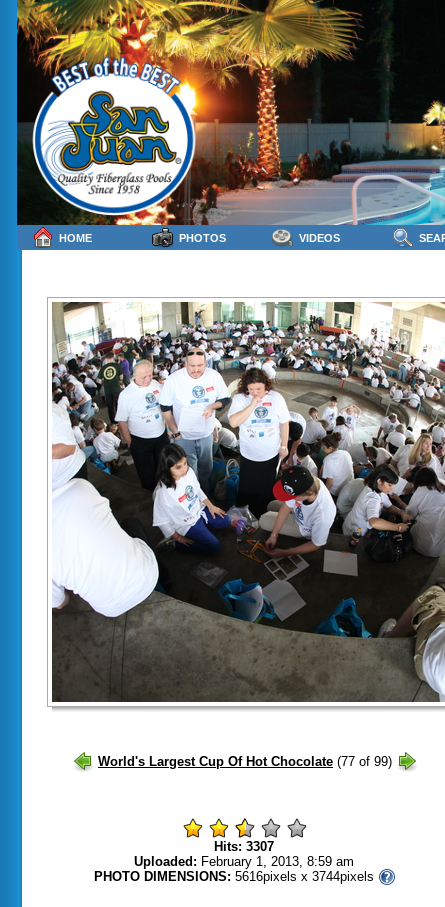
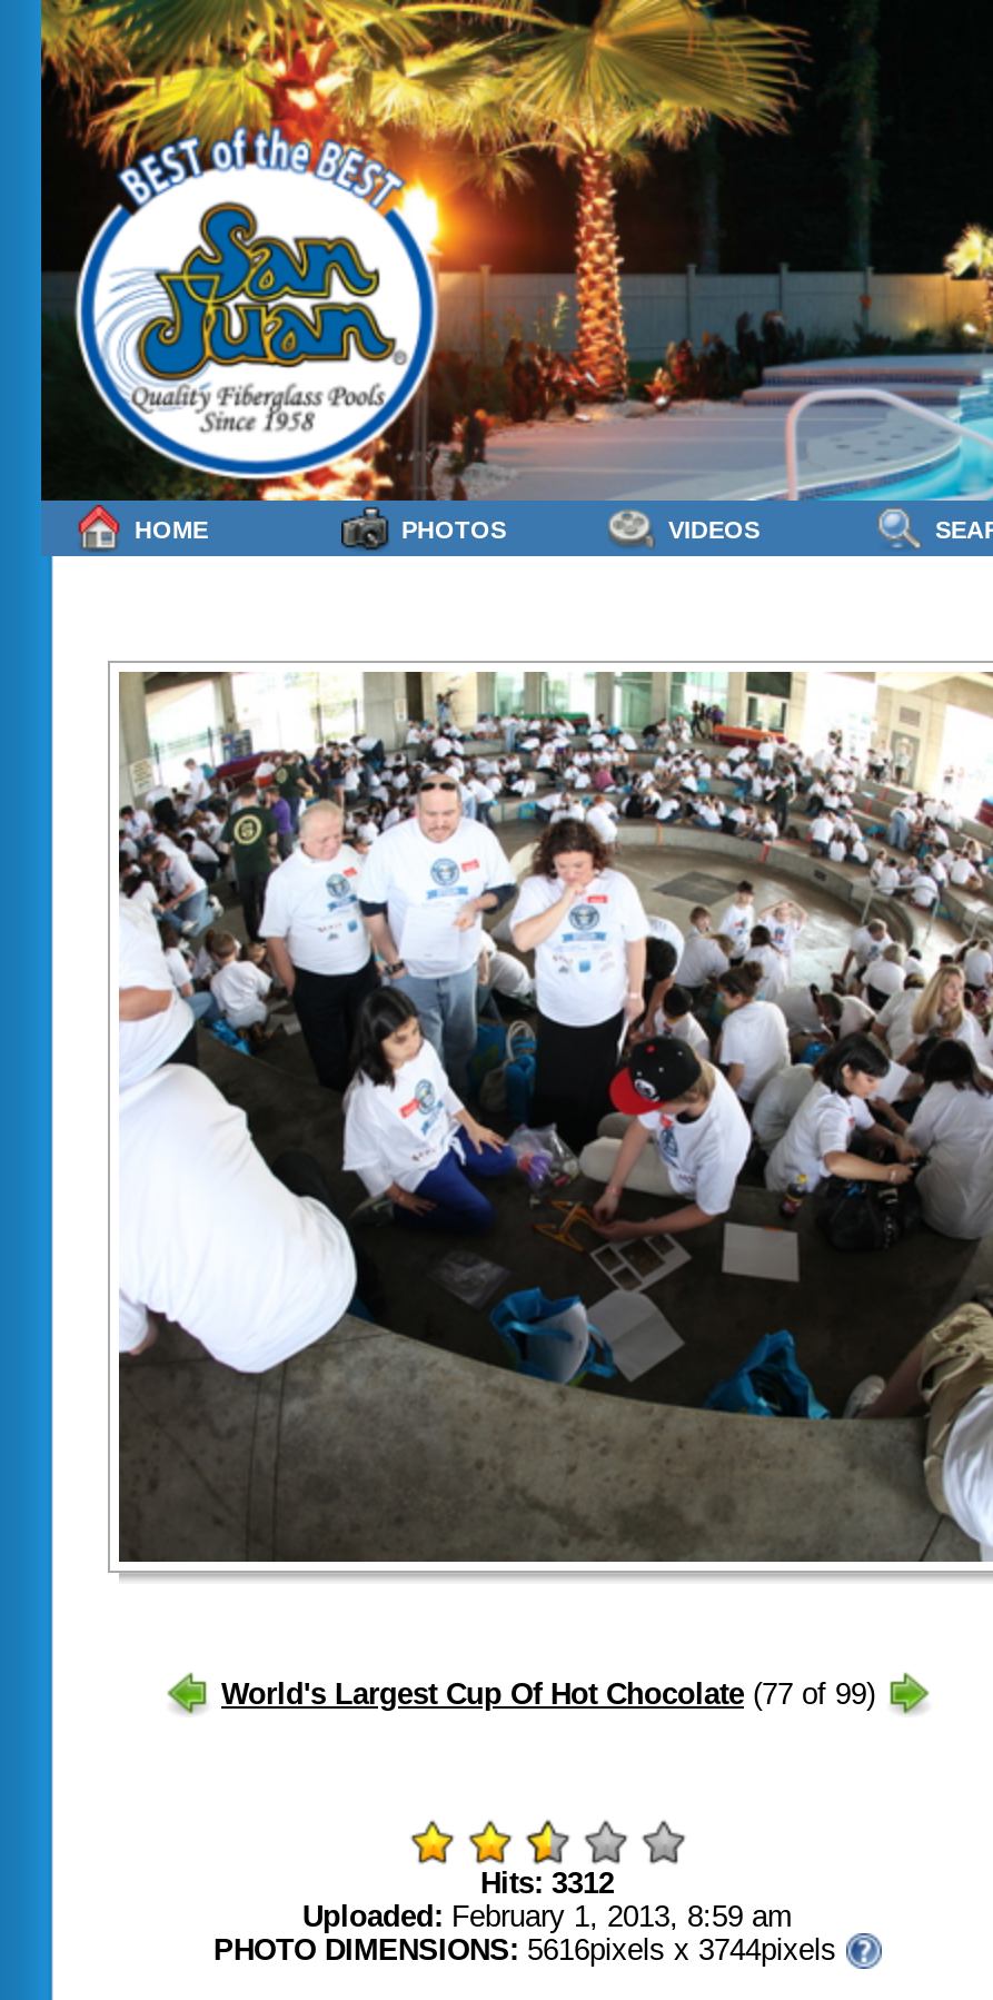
- Hits: 3307
+ Hits: 3312
